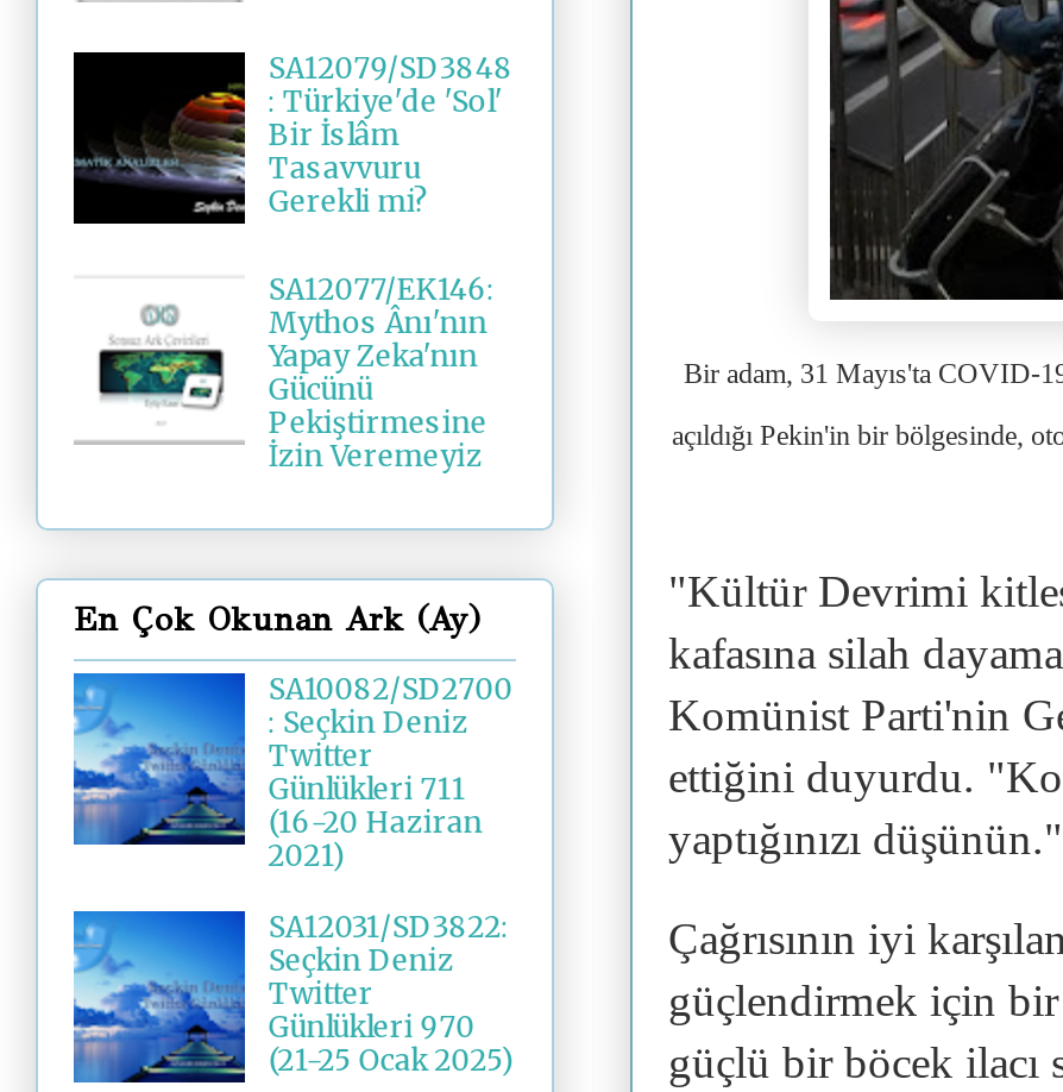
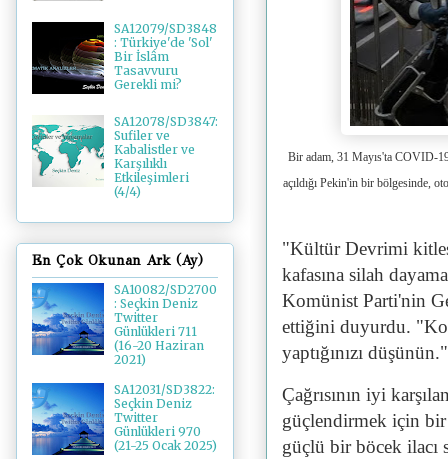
- [image]
- SA12077/EK146:
- Mythos Ânı'nın
- Yapay Zeka'nın
- Gücünü
- Pekiştirmesine
- İzin Veremeyiz
+ [image]
+ SA12078/SD3847:
+ Sufiler ve
+ Kabalistler ve
+ Karşılıklı
+ Etkileşimleri
+ (4/4)
